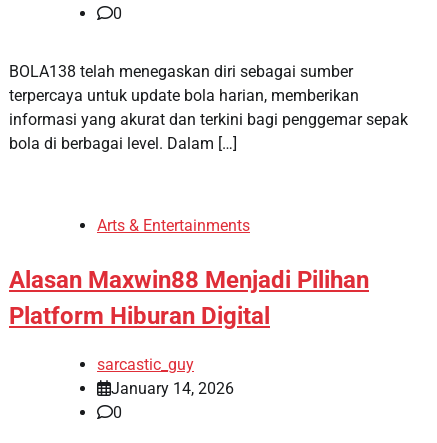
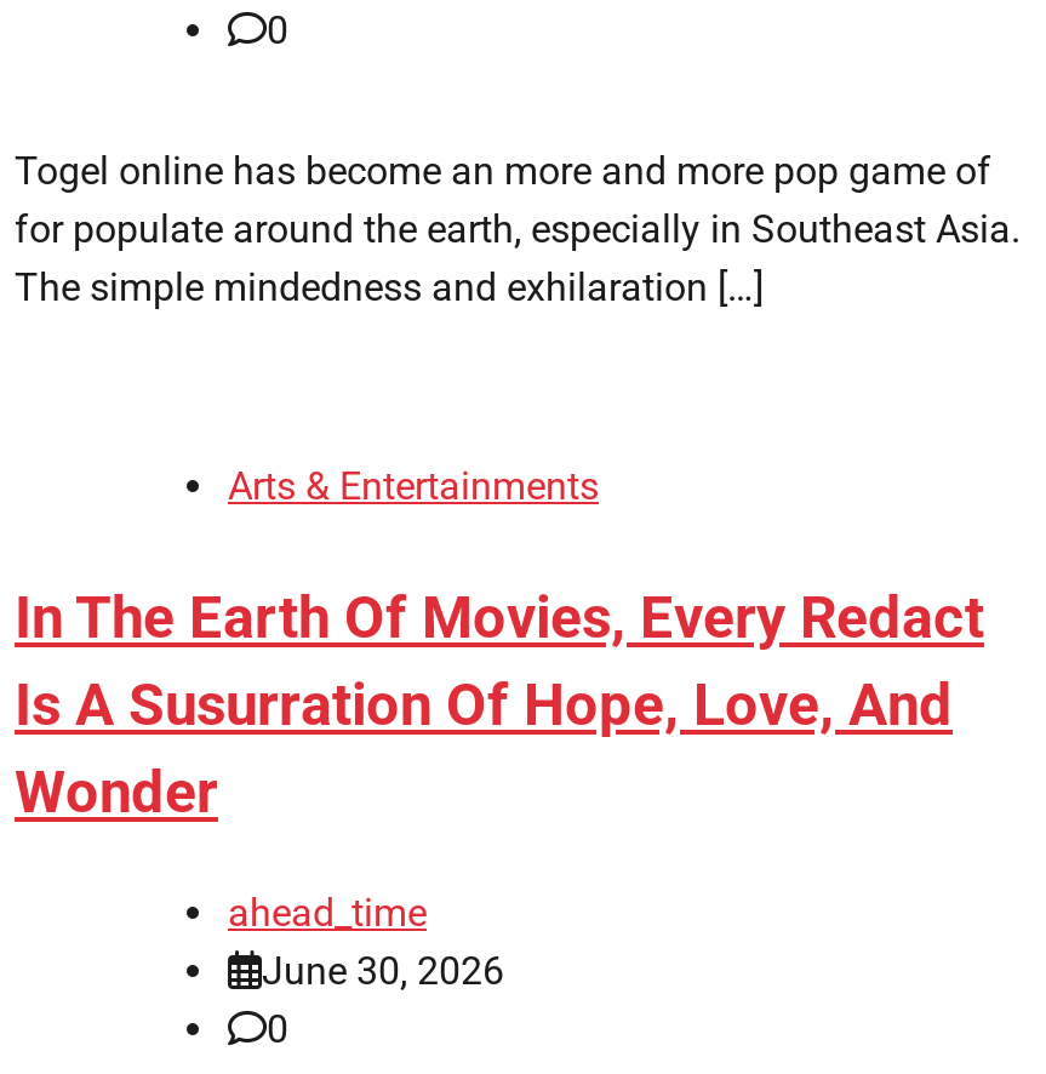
- BOLA138 telah menegaskan diri sebagai sumber
- terpercaya untuk update bola harian, memberikan
- informasi yang akurat dan terkini bagi penggemar sepak
- bola di berbagai level. Dalam […]
+ Togel online has become an more and more pop game of
+ for populate around the earth, especially in Southeast Asia.
+ The simple mindedness and exhilaration […]

moved up: Arts & Entertainments

- Alasan Maxwin88 Menjadi Pilihan
- Platform Hiburan Digital
+ In The Earth Of Movies, Every Redact
+ Is A Susurration Of Hope, Love, And
+ Wonder

- sarcastic_guy
- January 14, 2026
+ ahead_time
+ June 30, 2026
